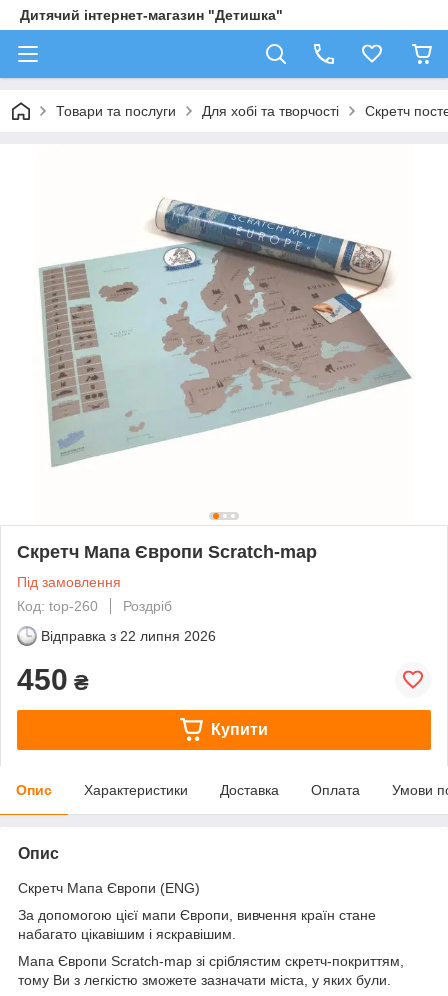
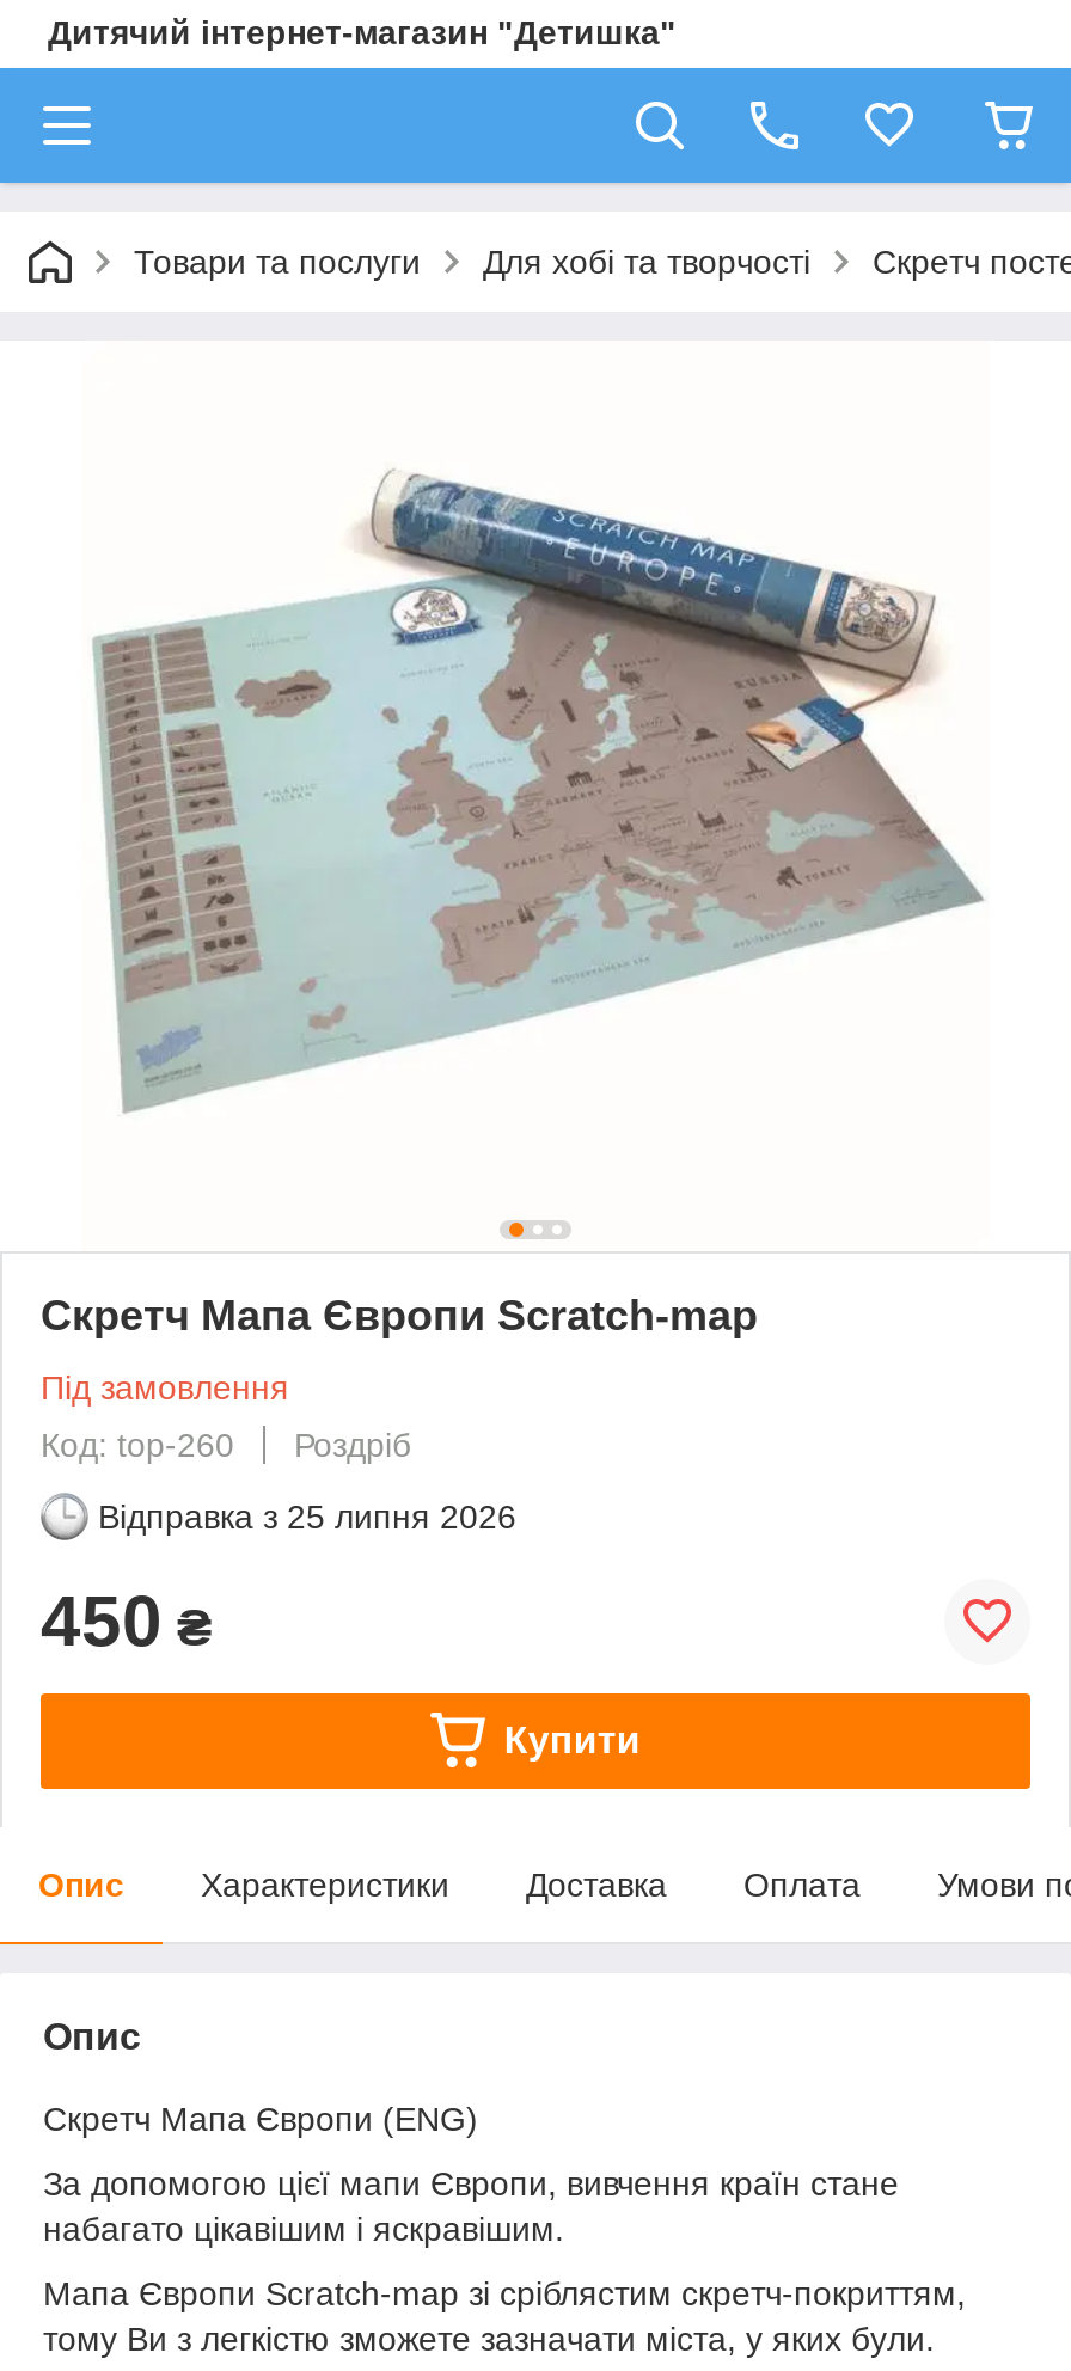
- Відправка з 22 липня 2026
+ Відправка з 25 липня 2026
